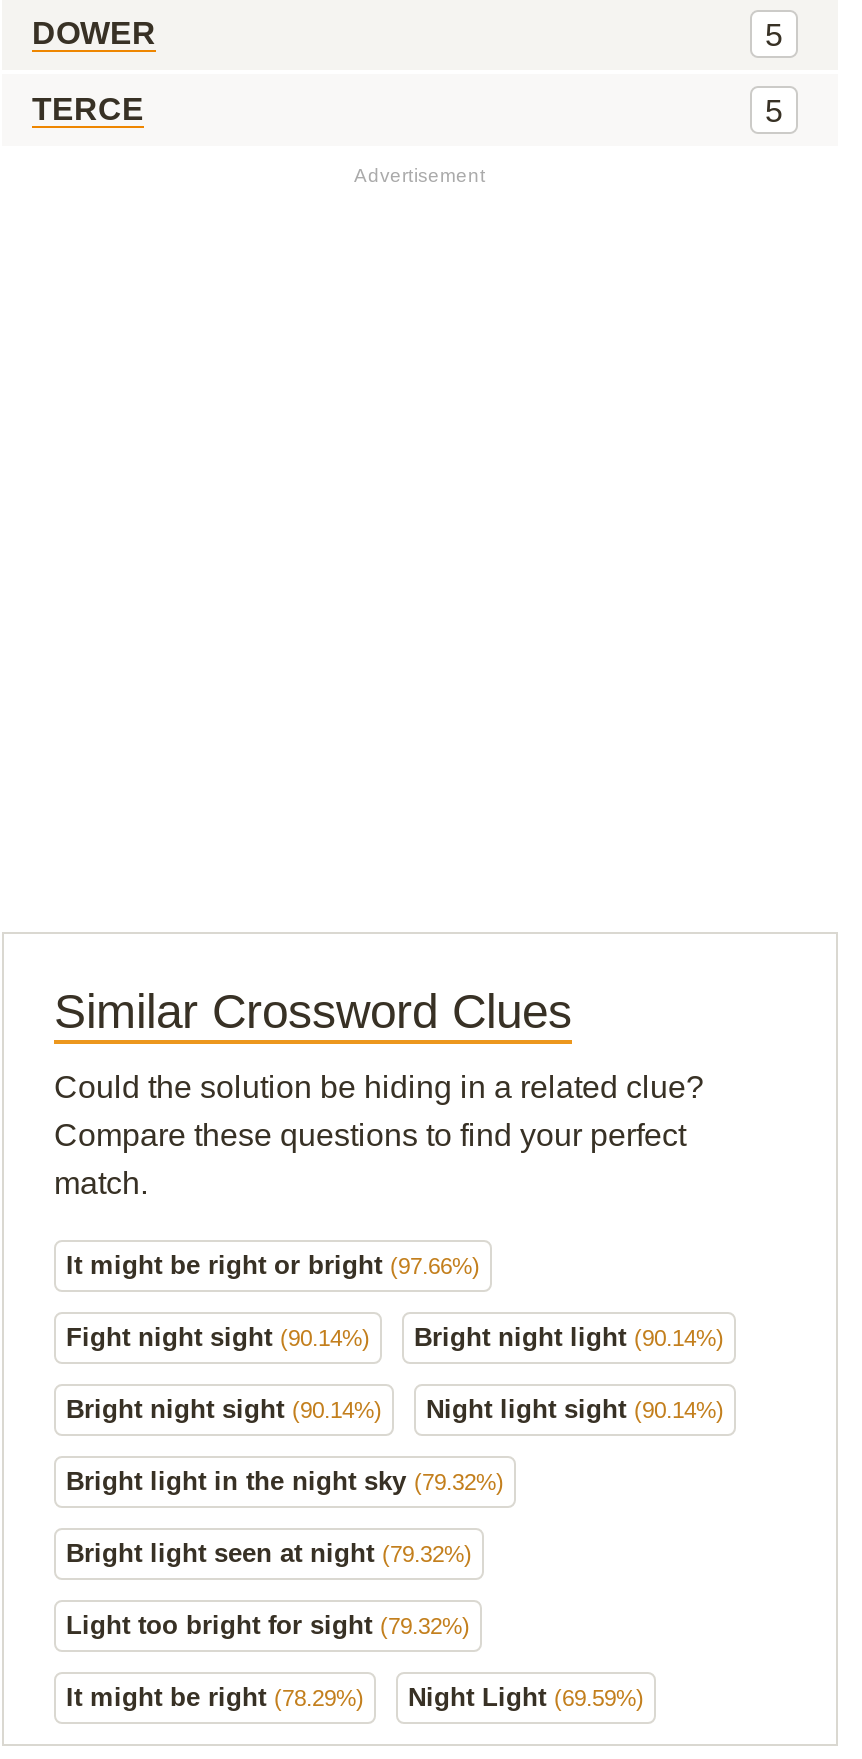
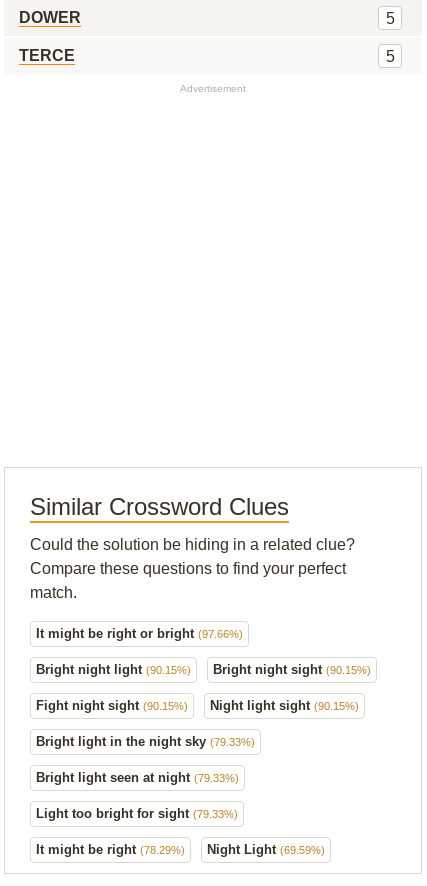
- Fight night sight (90.14%)
+ Bright night light (90.15%)

- Bright night light (90.14%)
+ Bright night sight (90.15%)

- Bright night sight (90.14%)
+ Fight night sight (90.15%)

- Night light sight (90.14%)
+ Night light sight (90.15%)

- Bright light in the night sky (79.32%)
+ Bright light in the night sky (79.33%)

- Bright light seen at night (79.32%)
+ Bright light seen at night (79.33%)

- Light too bright for sight (79.32%)
+ Light too bright for sight (79.33%)
